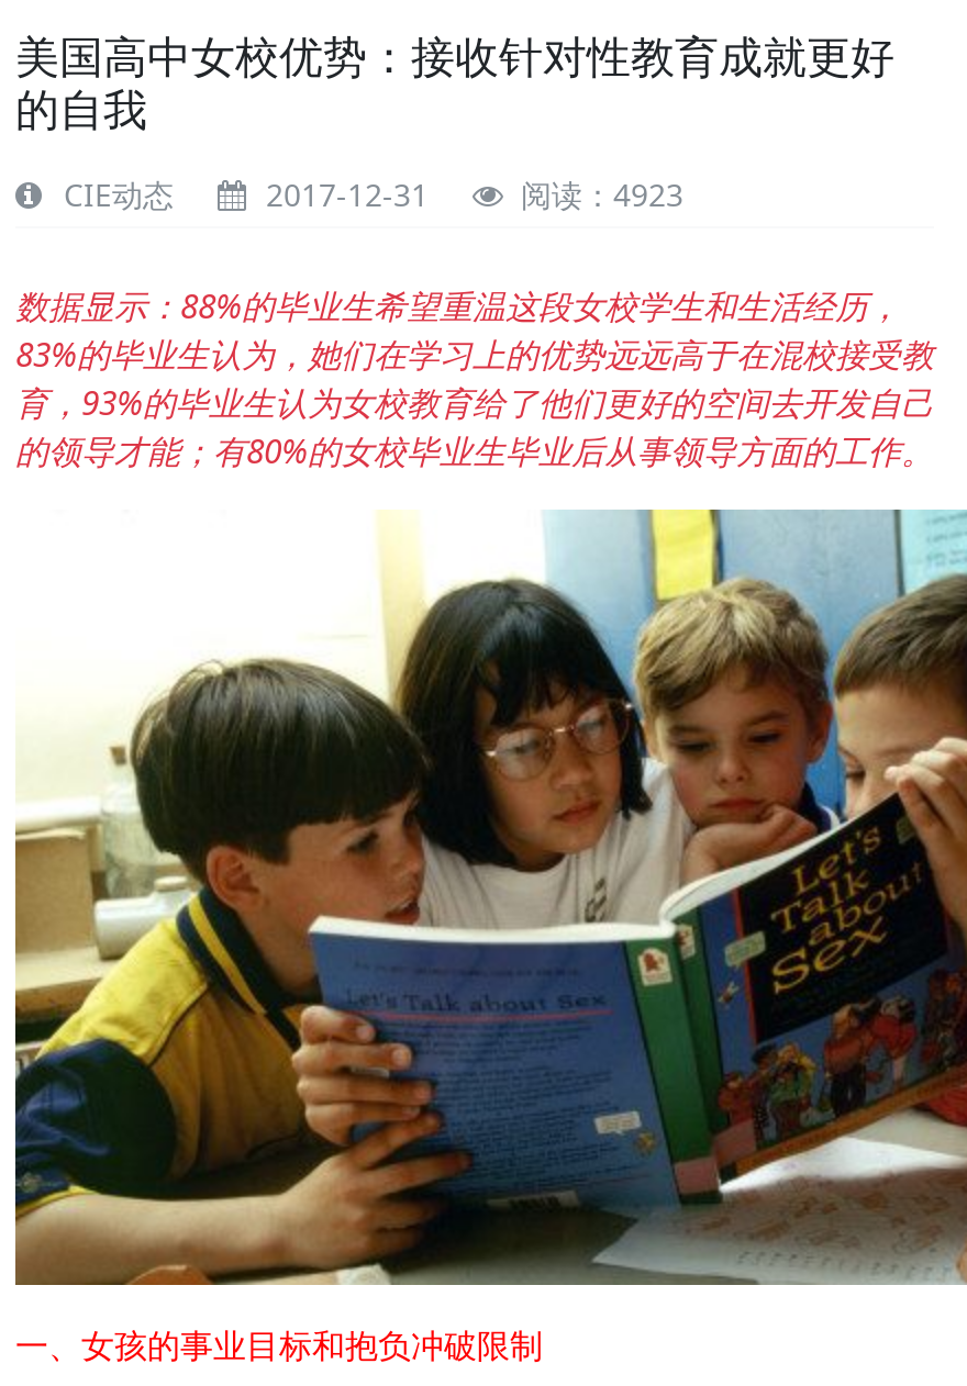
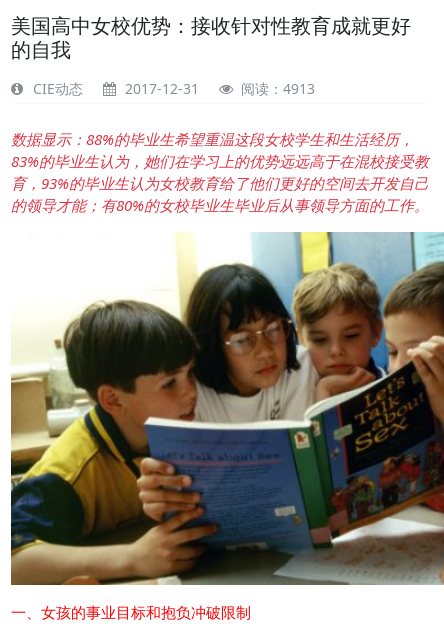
- CIE动态 2017-12-31 阅读：4923
+ CIE动态 2017-12-31 阅读：4913
